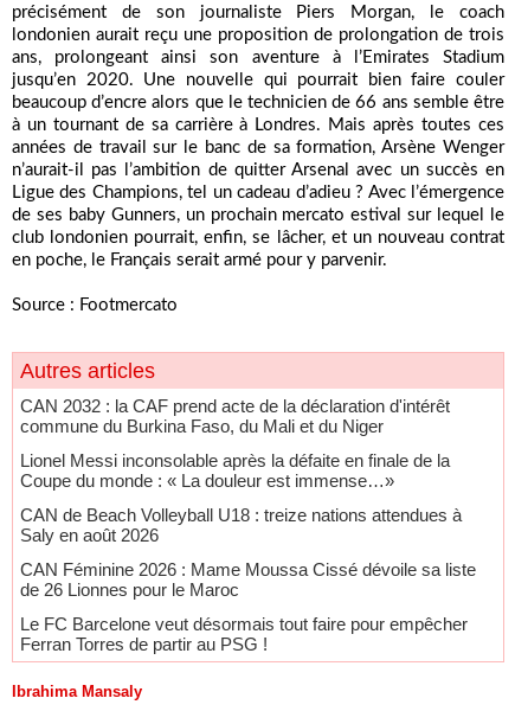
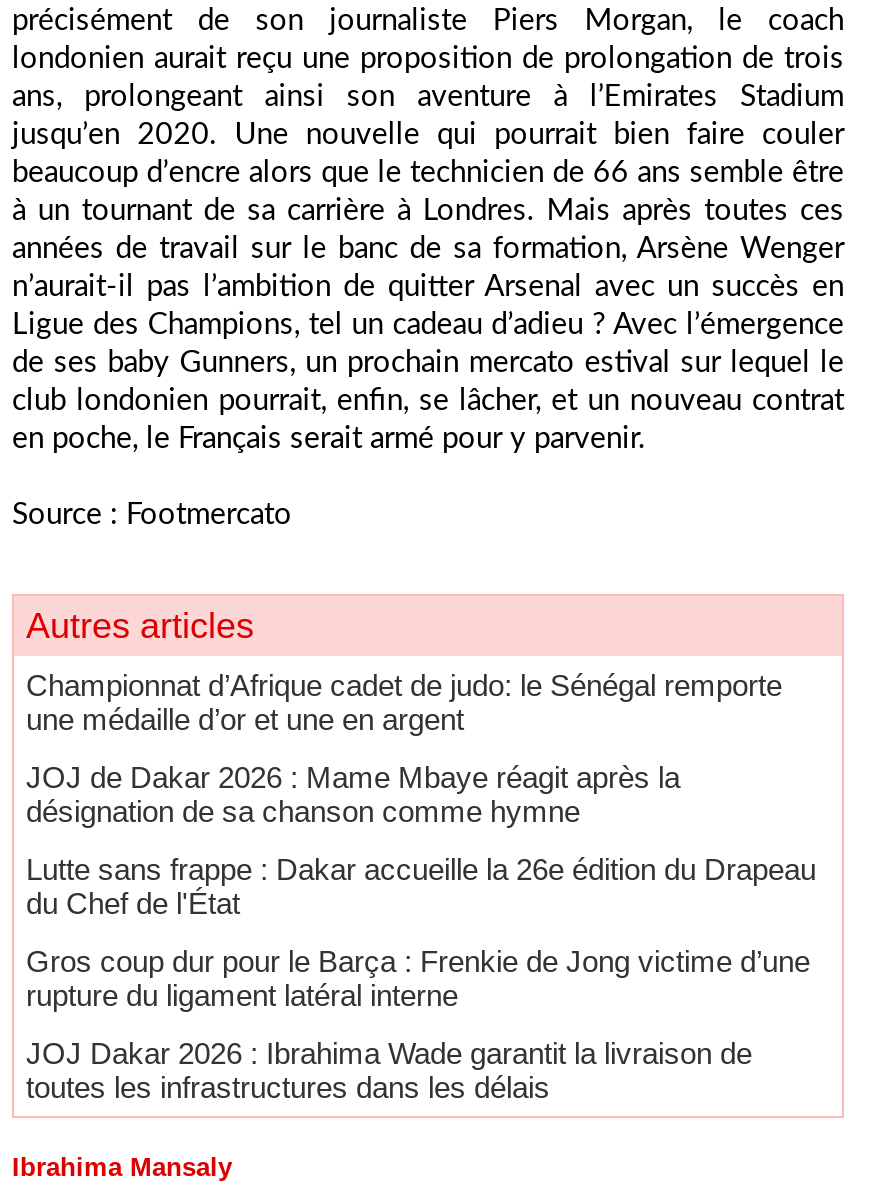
- CAN 2032 : la CAF prend acte de la déclaration d'intérêt
- commune du Burkina Faso, du Mali et du Niger
+ Championnat d’Afrique cadet de judo: le Sénégal remporte
+ une médaille d’or et une en argent

- Lionel Messi inconsolable après la défaite en finale de la
- Coupe du monde : « La douleur est immense…»
+ JOJ de Dakar 2026 : Mame Mbaye réagit après la
+ désignation de sa chanson comme hymne

- CAN de Beach Volleyball U18 : treize nations attendues à
- Saly en août 2026
+ Lutte sans frappe : Dakar accueille la 26e édition du Drapeau
+ du Chef de l'État

- CAN Féminine 2026 : Mame Moussa Cissé dévoile sa liste
- de 26 Lionnes pour le Maroc
+ Gros coup dur pour le Barça : Frenkie de Jong victime d’une
+ rupture du ligament latéral interne

- Le FC Barcelone veut désormais tout faire pour empêcher
- Ferran Torres de partir au PSG !
+ JOJ Dakar 2026 : Ibrahima Wade garantit la livraison de
+ toutes les infrastructures dans les délais
